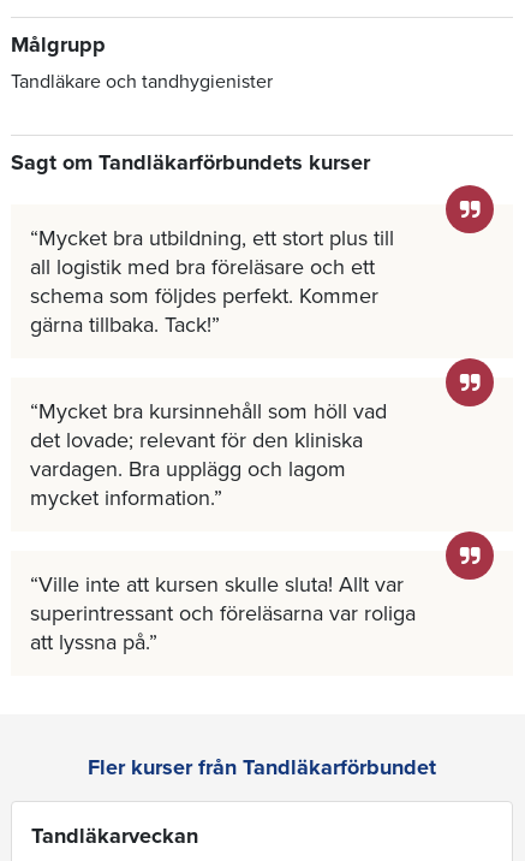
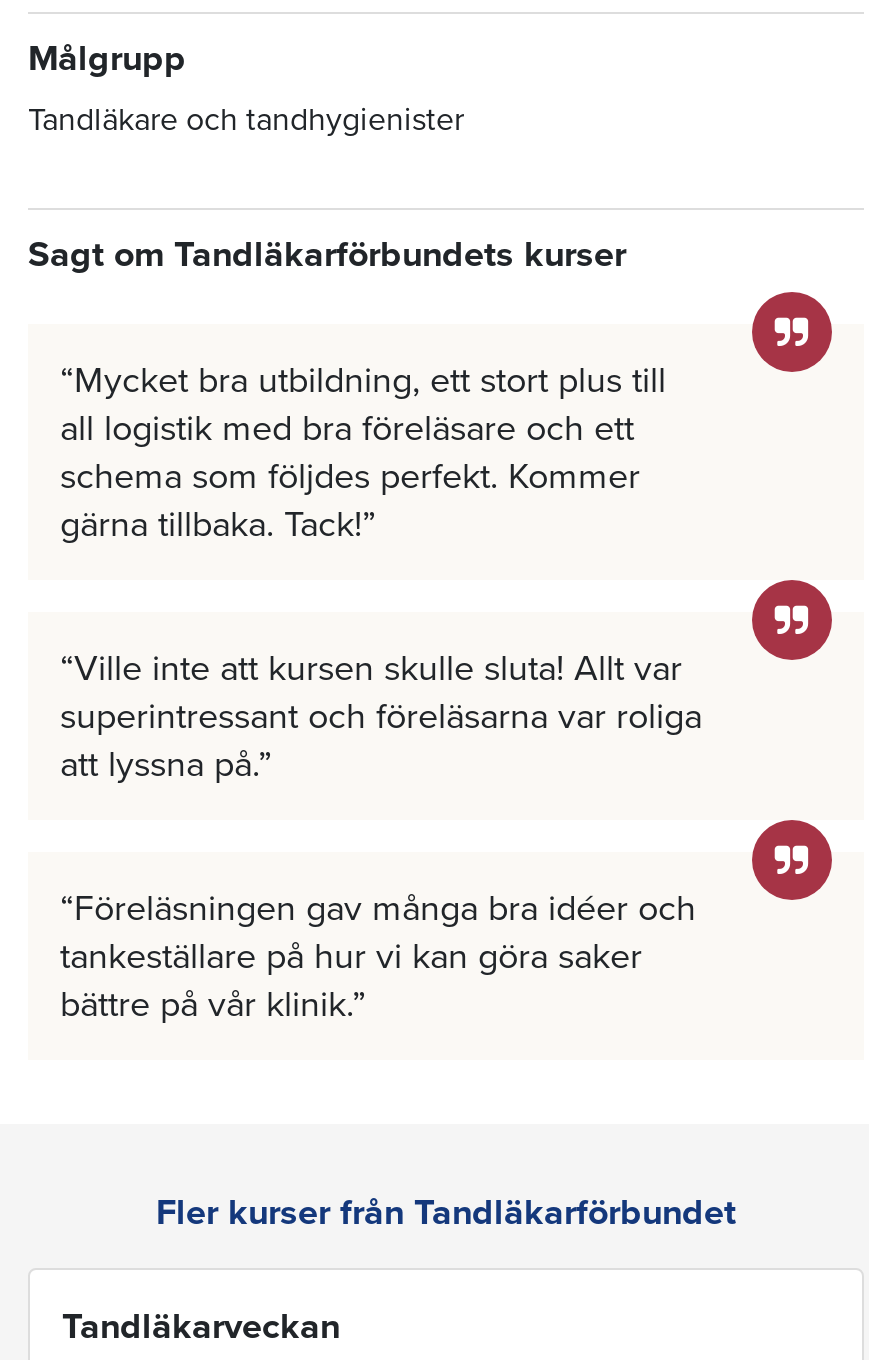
- Mycket bra kursinnehåll som höll vad
- det lovade; relevant för den kliniska
- vardagen. Bra upplägg och lagom
- mycket information.

moved up: Ville inte att kursen skulle sluta! Allt var | superintressant och föreläsarna var roliga | att lyssna på.

+ Föreläsningen gav många bra idéer och
+ tankeställare på hur vi kan göra saker
+ bättre på vår klinik.
